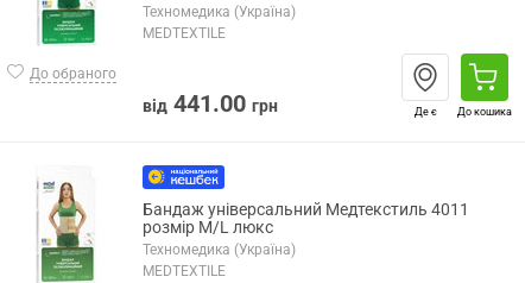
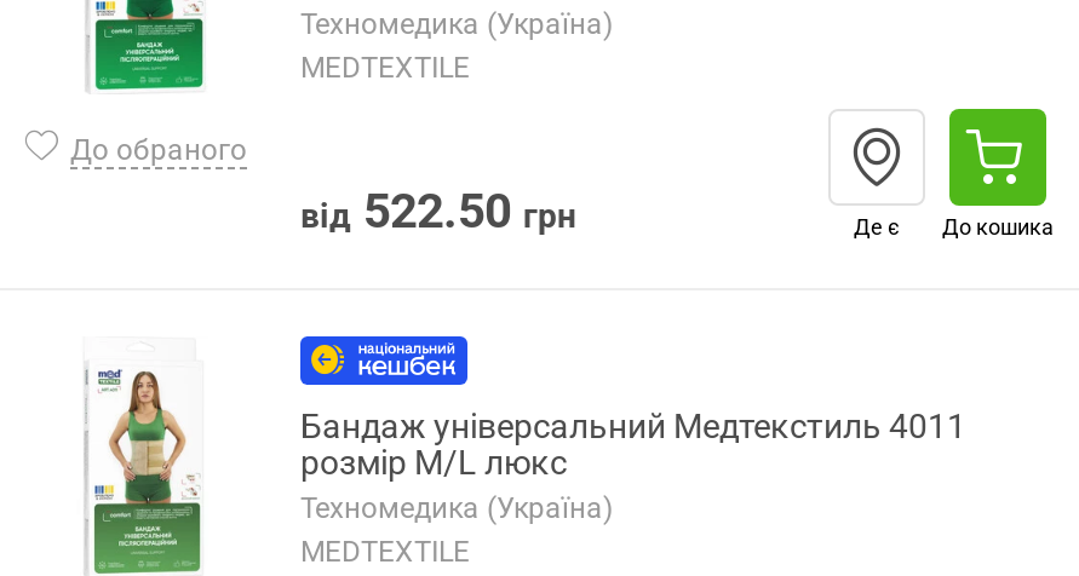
- від 441.00 грн
+ від 522.50 грн
